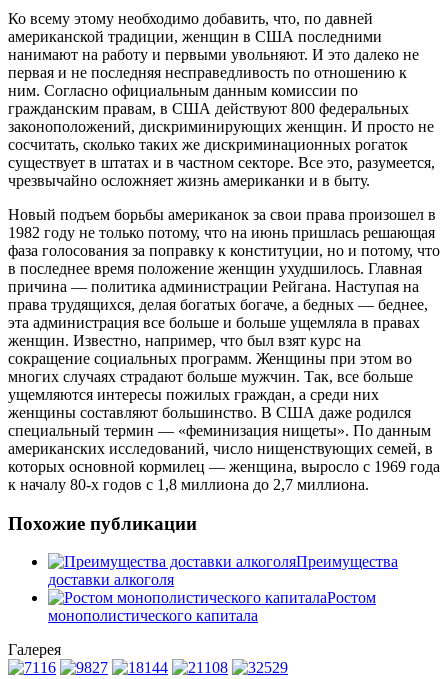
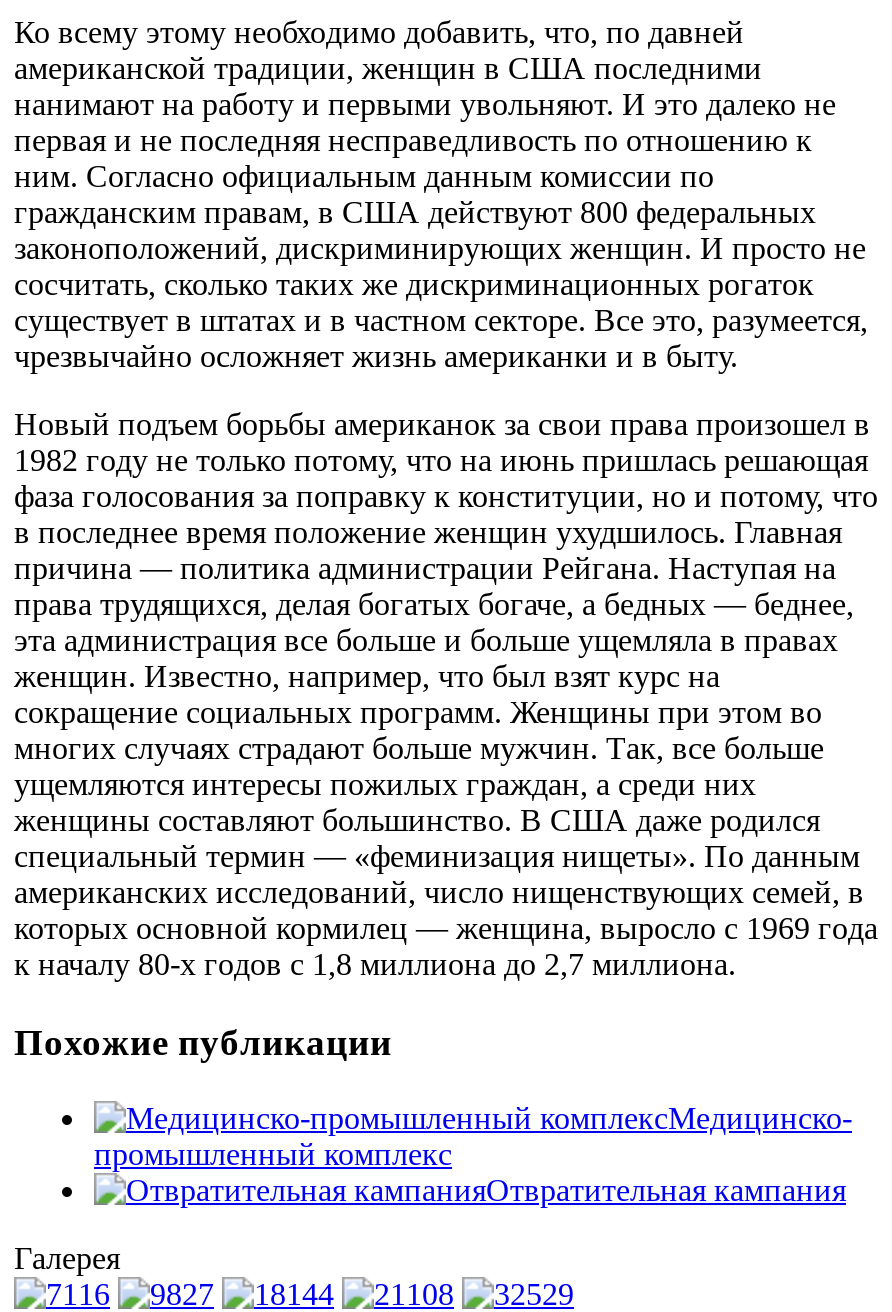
- Преимущества
- доставки алкоголя
- Ростом
- монополистического капитала
+ Медицинско-
+ промышленный комплекс
+ Отвратительная кампания
